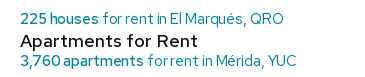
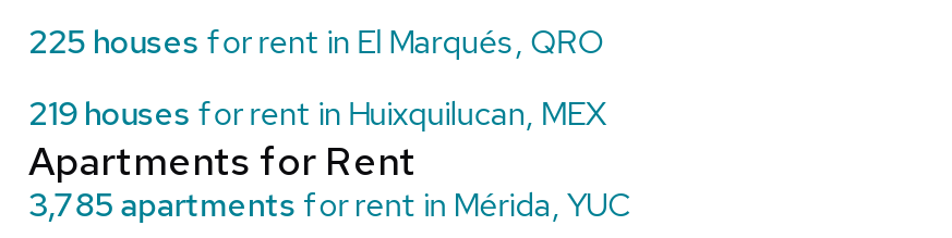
+ 219 houses for rent in Huixquilucan, MEX

- 3,760 apartments for rent in Mérida, YUC
+ 3,785 apartments for rent in Mérida, YUC
